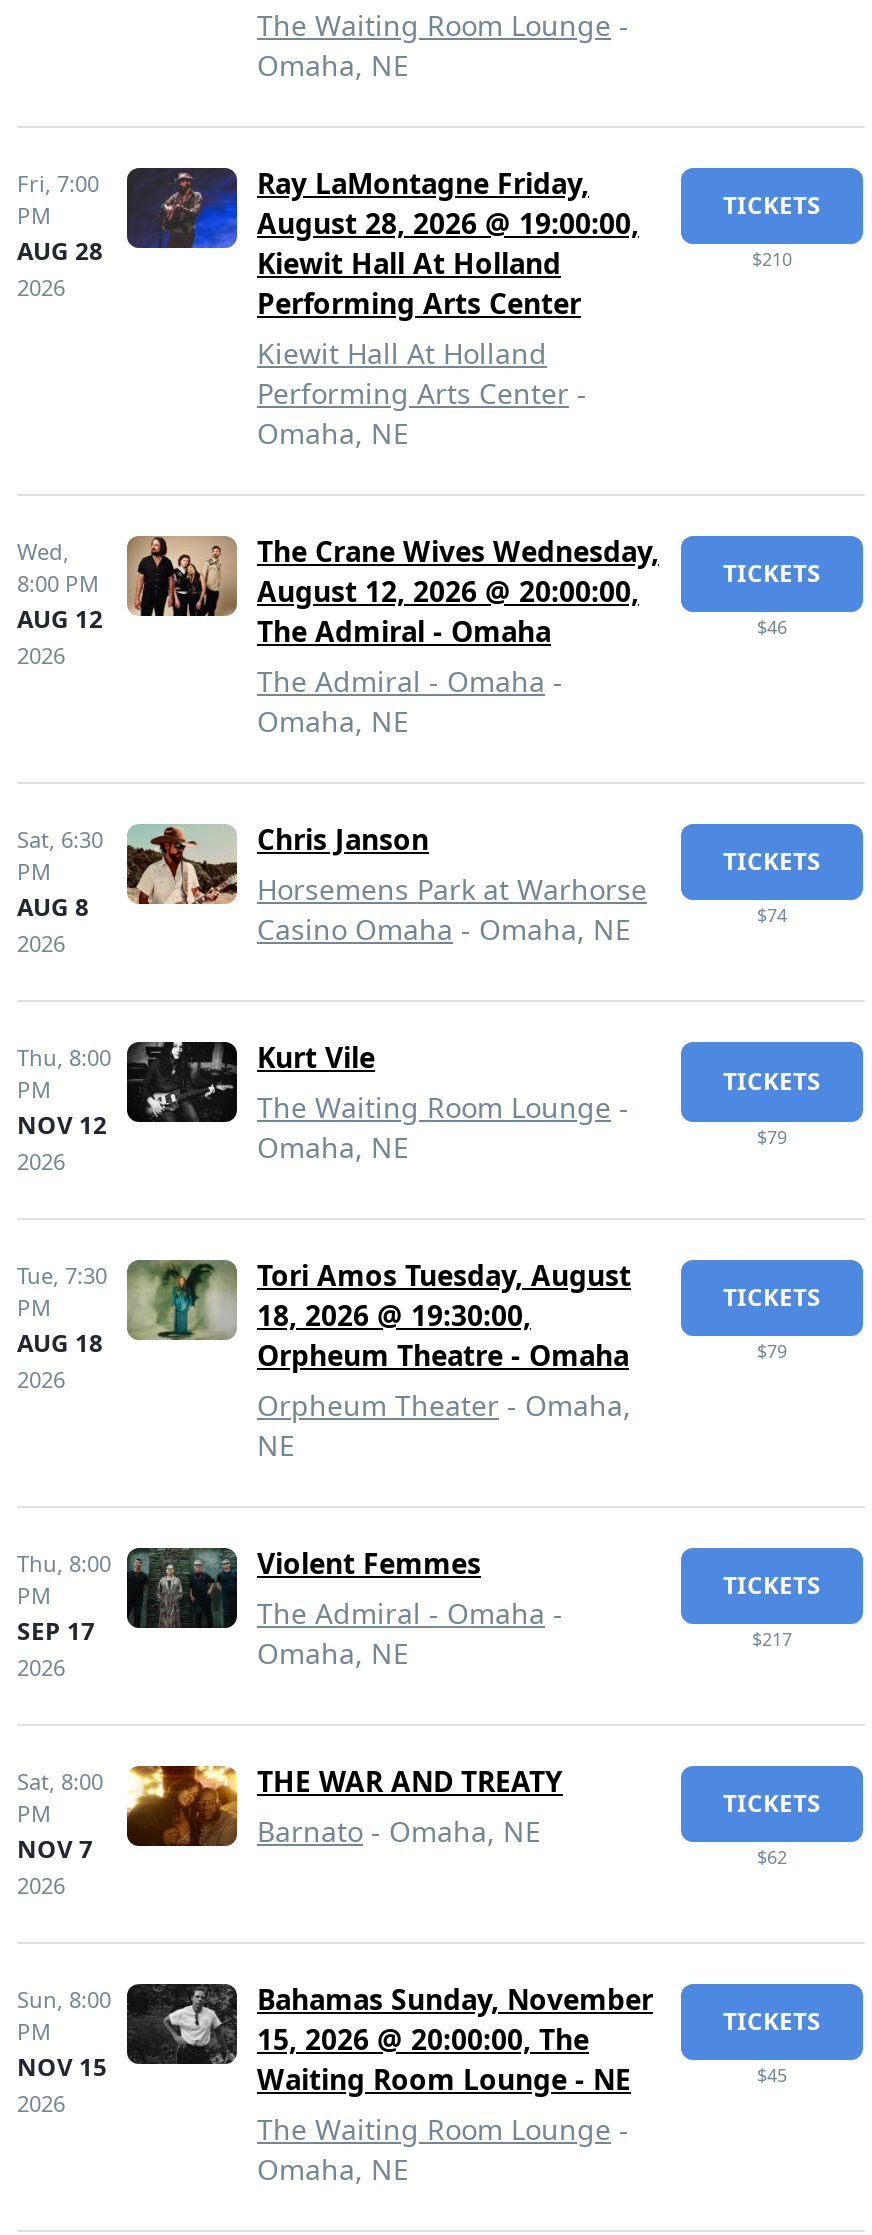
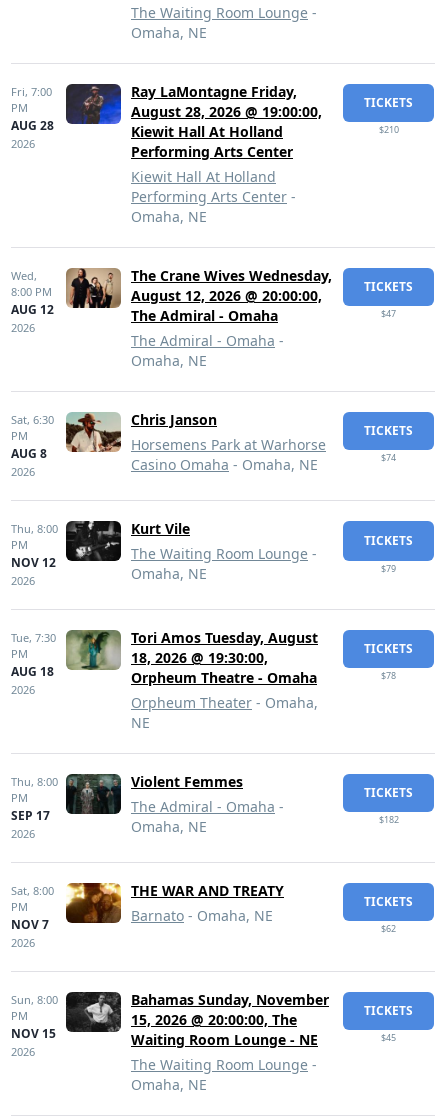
- $46
+ $47

- $79
+ $78

- $217
+ $182
